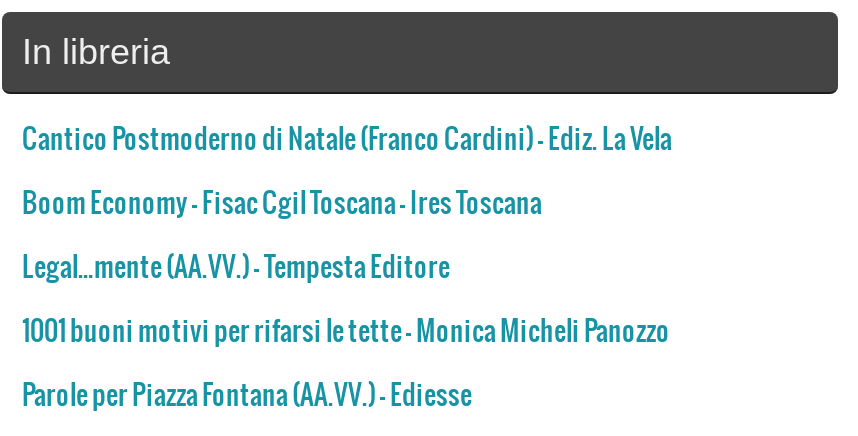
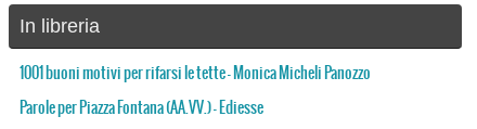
- Cantico Postmoderno di Natale (Franco Cardini) – Ediz. La Vela
- Boom Economy – Fisac Cgil Toscana – Ires Toscana
- Legal…mente (AA.VV.) – Tempesta Editore
